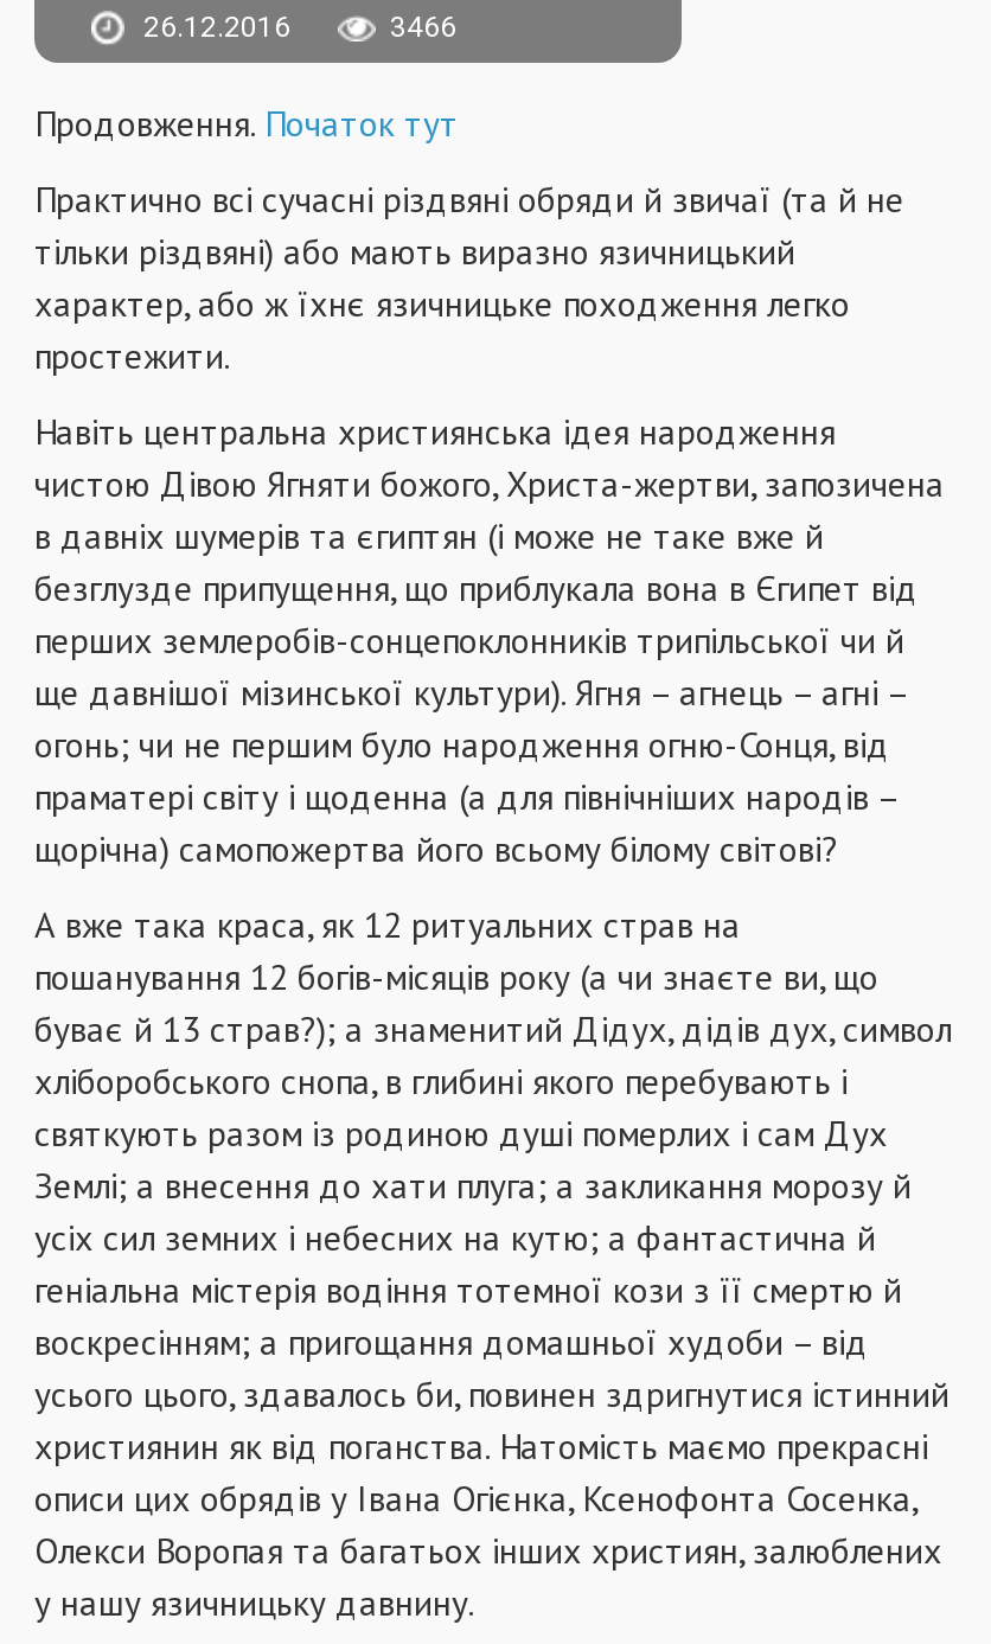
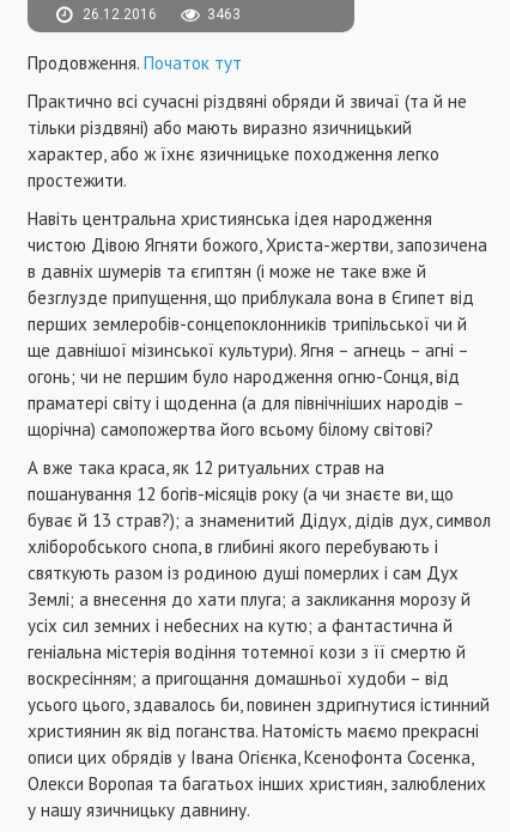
- 3466
+ 3463
